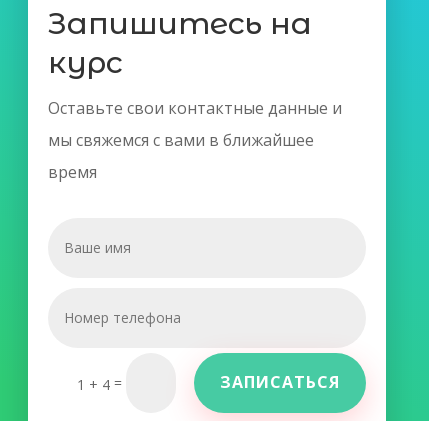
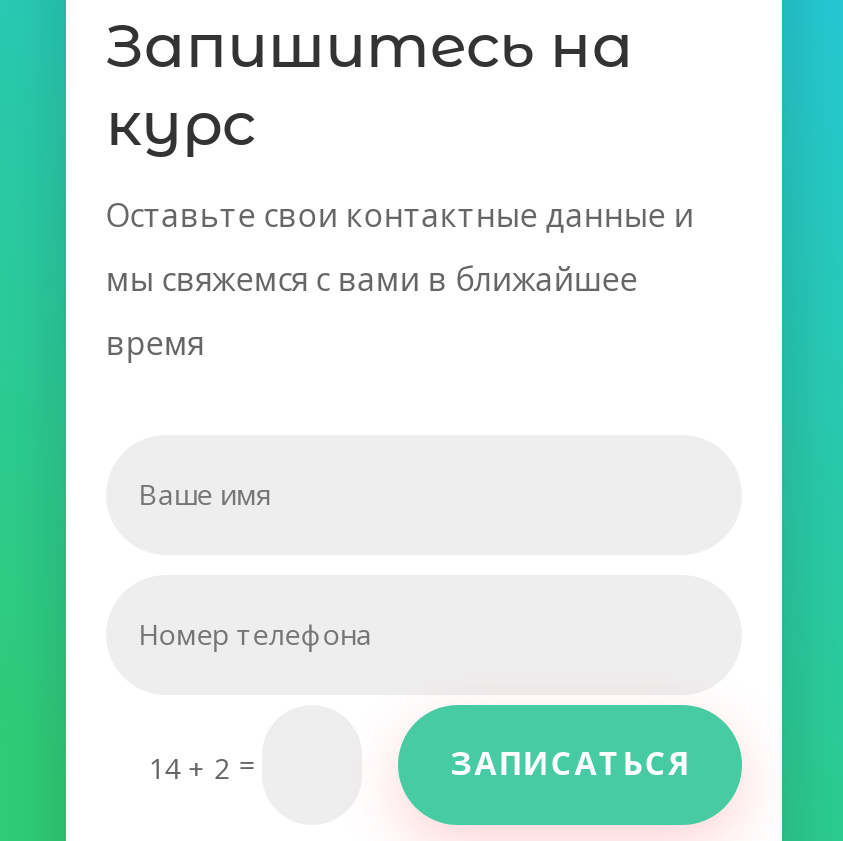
- 1 + 4 =
+ 14 + 2 =
